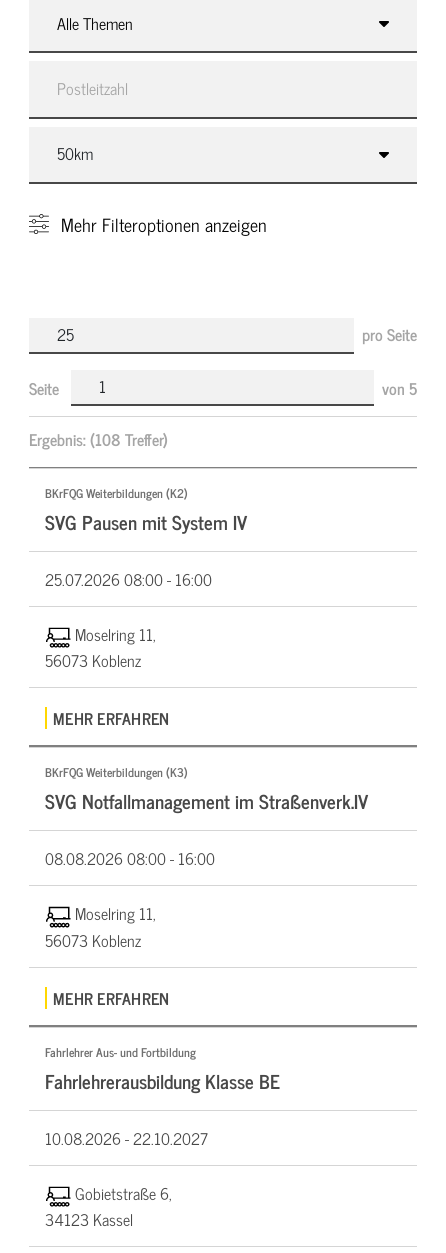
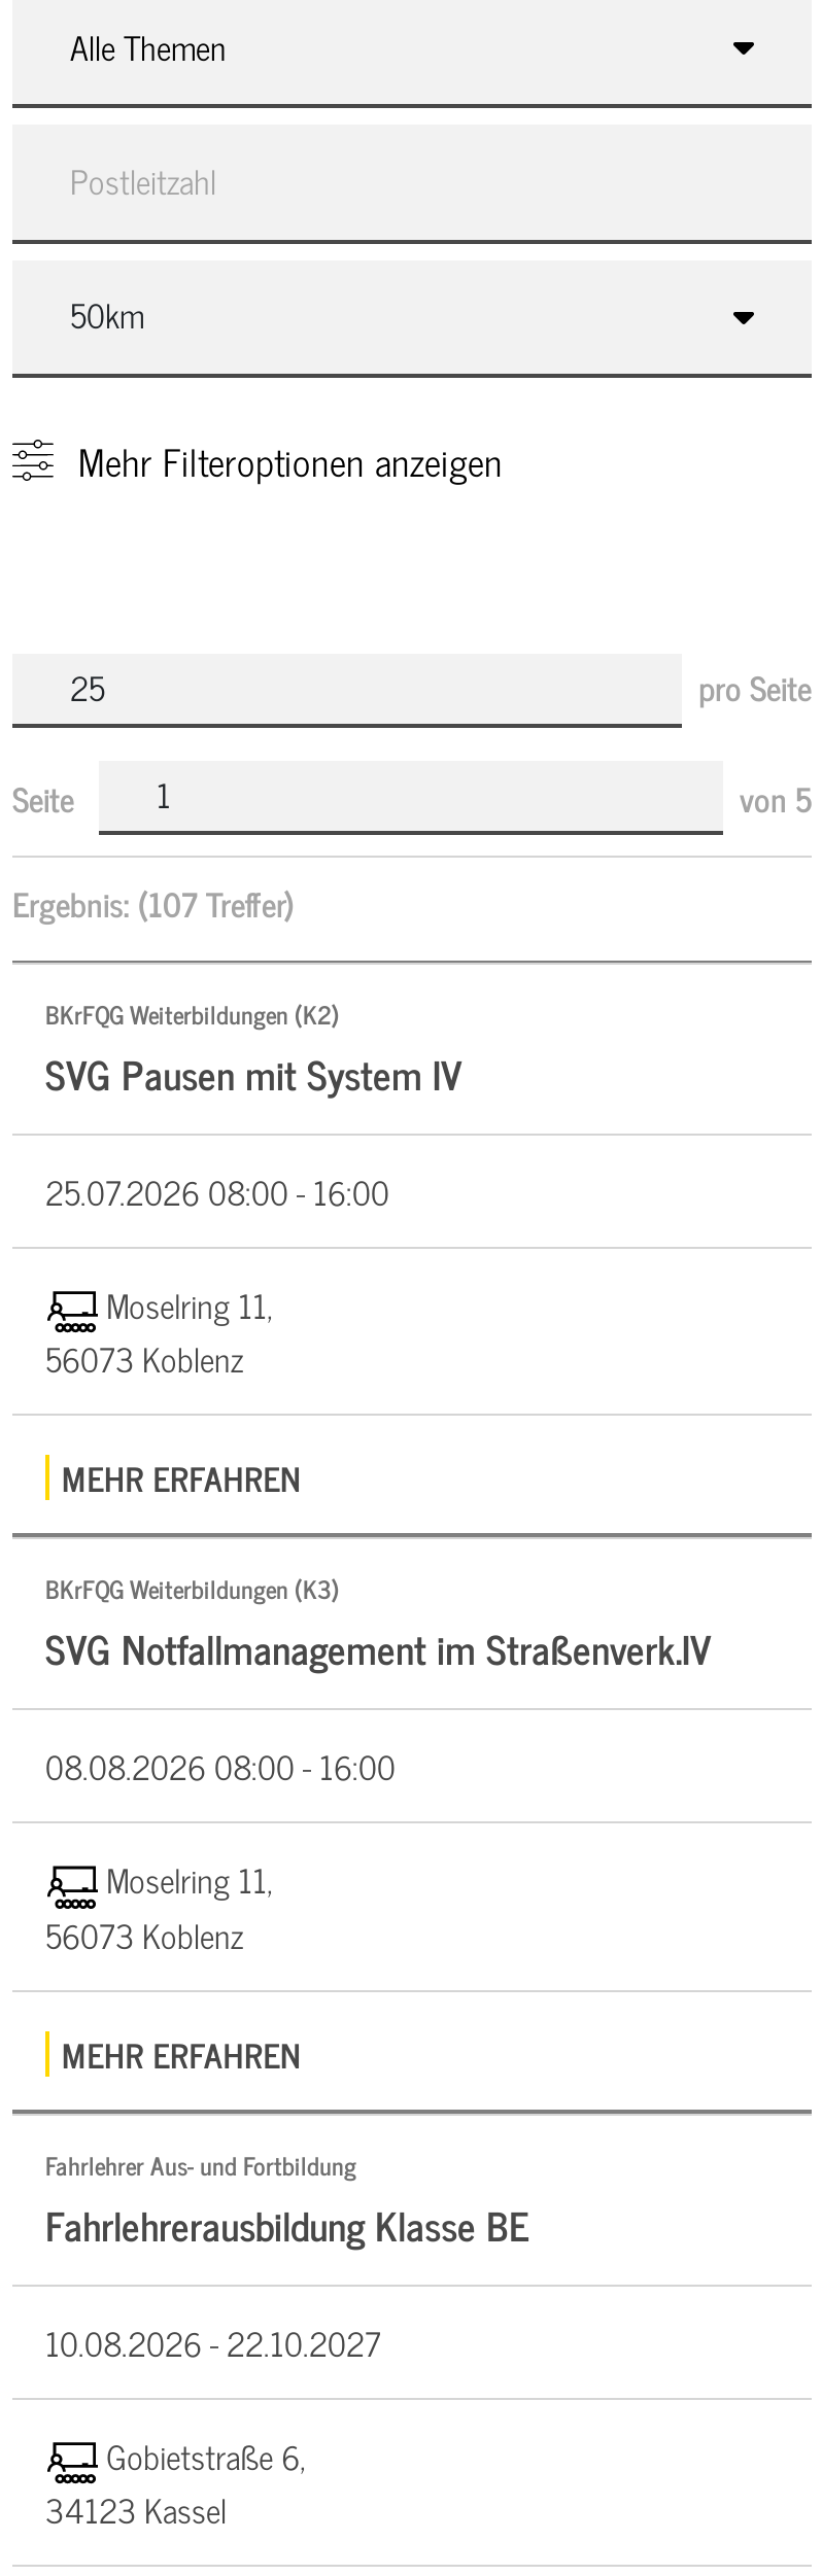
- Ergebnis: (108 Treffer)
+ Ergebnis: (107 Treffer)
